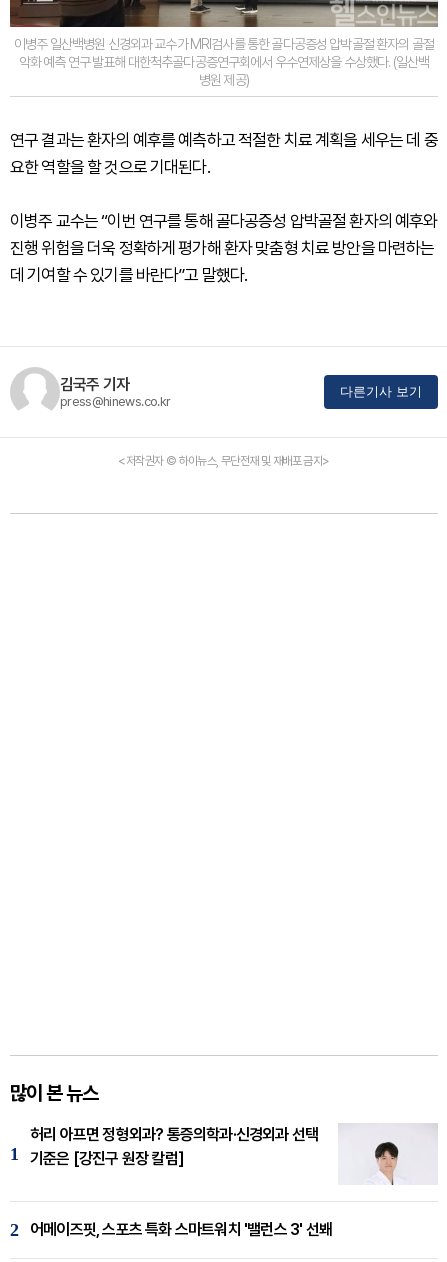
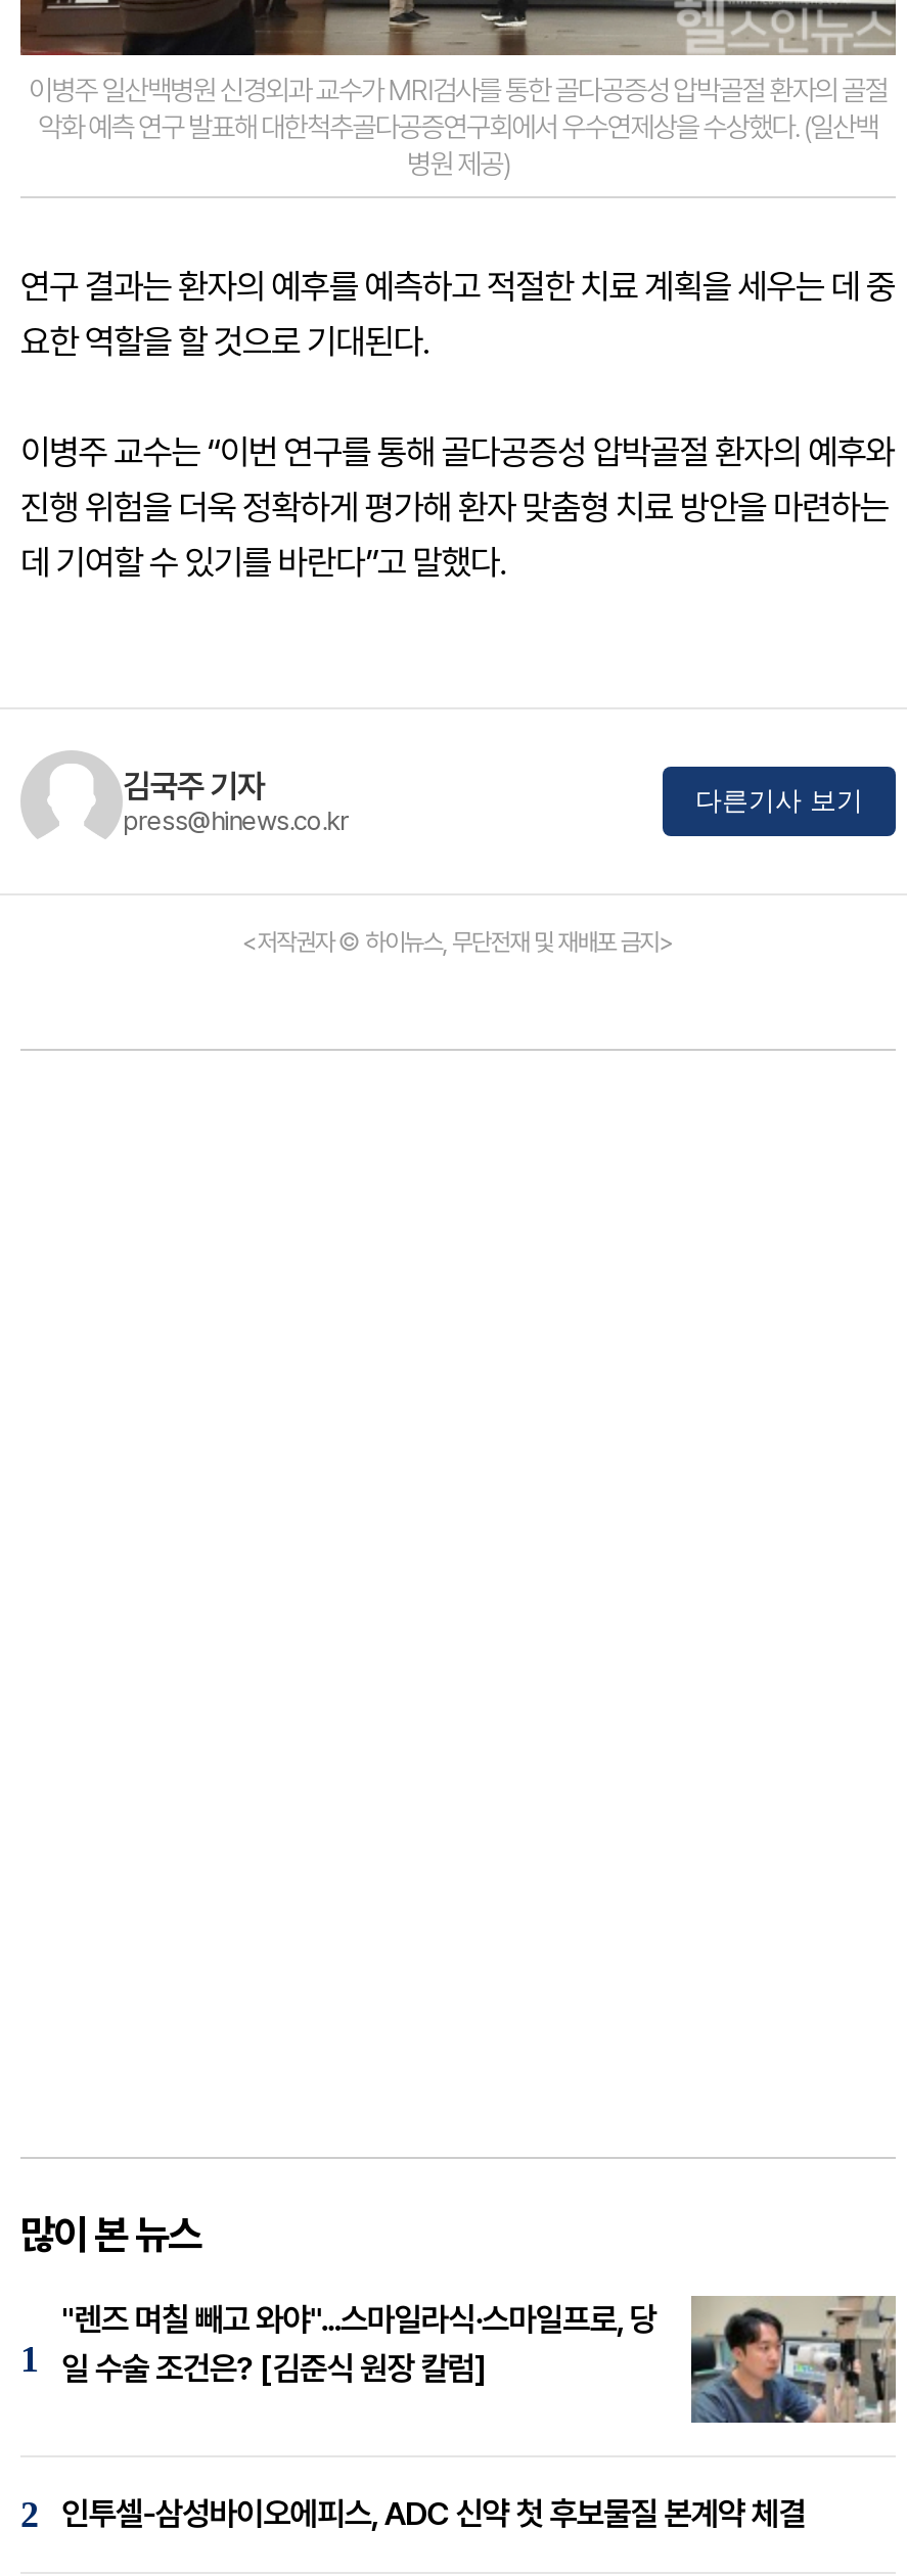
- [image]
- 허리 아프면 정형외과? 통증의학과·신경외과 선택
- 기준은 [강진구 원장 칼럼]
+ [image]
+ "렌즈 며칠 빼고 와야"...스마일라식·스마일프로, 당
+ 일 수술 조건은? [김준식 원장 칼럼]

- 어메이즈핏, 스포츠 특화 스마트워치 '밸런스 3' 선봬
+ 인투셀-삼성바이오에피스, ADC 신약 첫 후보물질 본계약 체결
